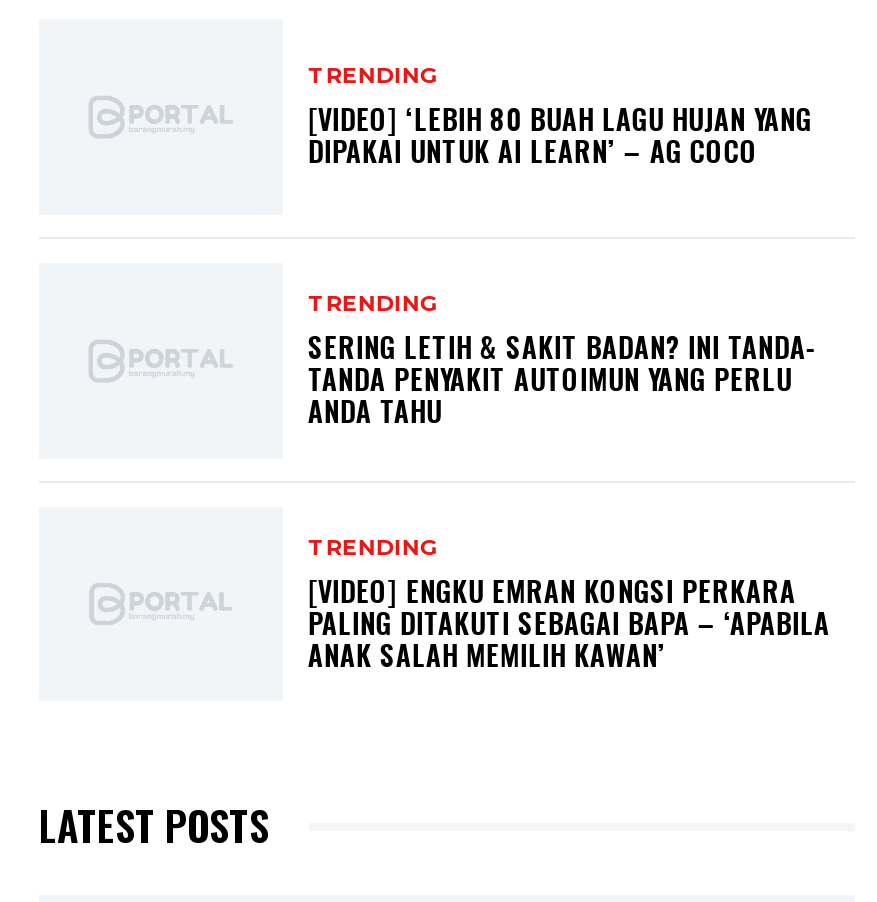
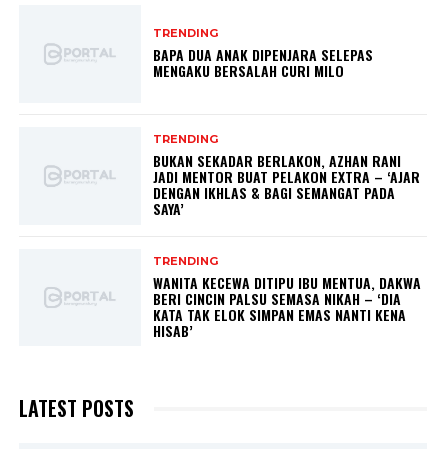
- [VIDEO] ‘LEBIH 80 BUAH LAGU HUJAN YANG
- DIPAKAI UNTUK AI LEARN’ – AG COCO
+ BAPA DUA ANAK DIPENJARA SELEPAS
+ MENGAKU BERSALAH CURI MILO

- SERING LETIH & SAKIT BADAN? INI TANDA-
- TANDA PENYAKIT AUTOIMUN YANG PERLU
- ANDA TAHU
+ BUKAN SEKADAR BERLAKON, AZHAN RANI
+ JADI MENTOR BUAT PELAKON EXTRA – ‘AJAR
+ DENGAN IKHLAS & BAGI SEMANGAT PADA
+ SAYA’

- [VIDEO] ENGKU EMRAN KONGSI PERKARA
- PALING DITAKUTI SEBAGAI BAPA – ‘APABILA
- ANAK SALAH MEMILIH KAWAN’
+ WANITA KECEWA DITIPU IBU MENTUA, DAKWA
+ BERI CINCIN PALSU SEMASA NIKAH – ‘DIA
+ KATA TAK ELOK SIMPAN EMAS NANTI KENA
+ HISAB’
